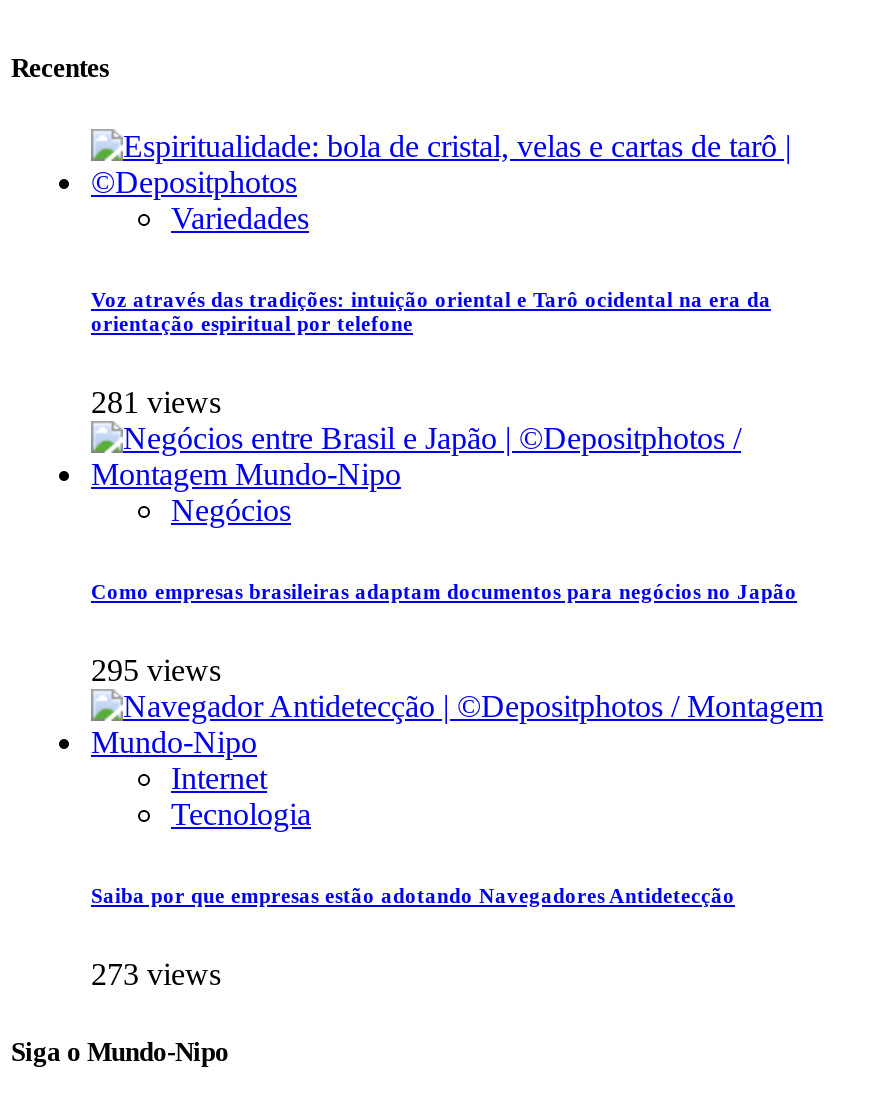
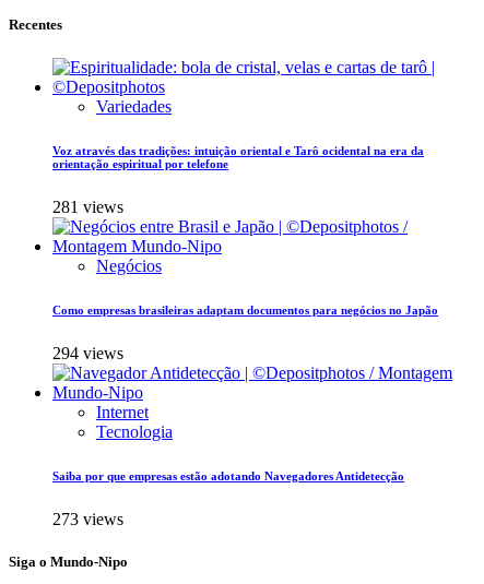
- 295 views
+ 294 views
